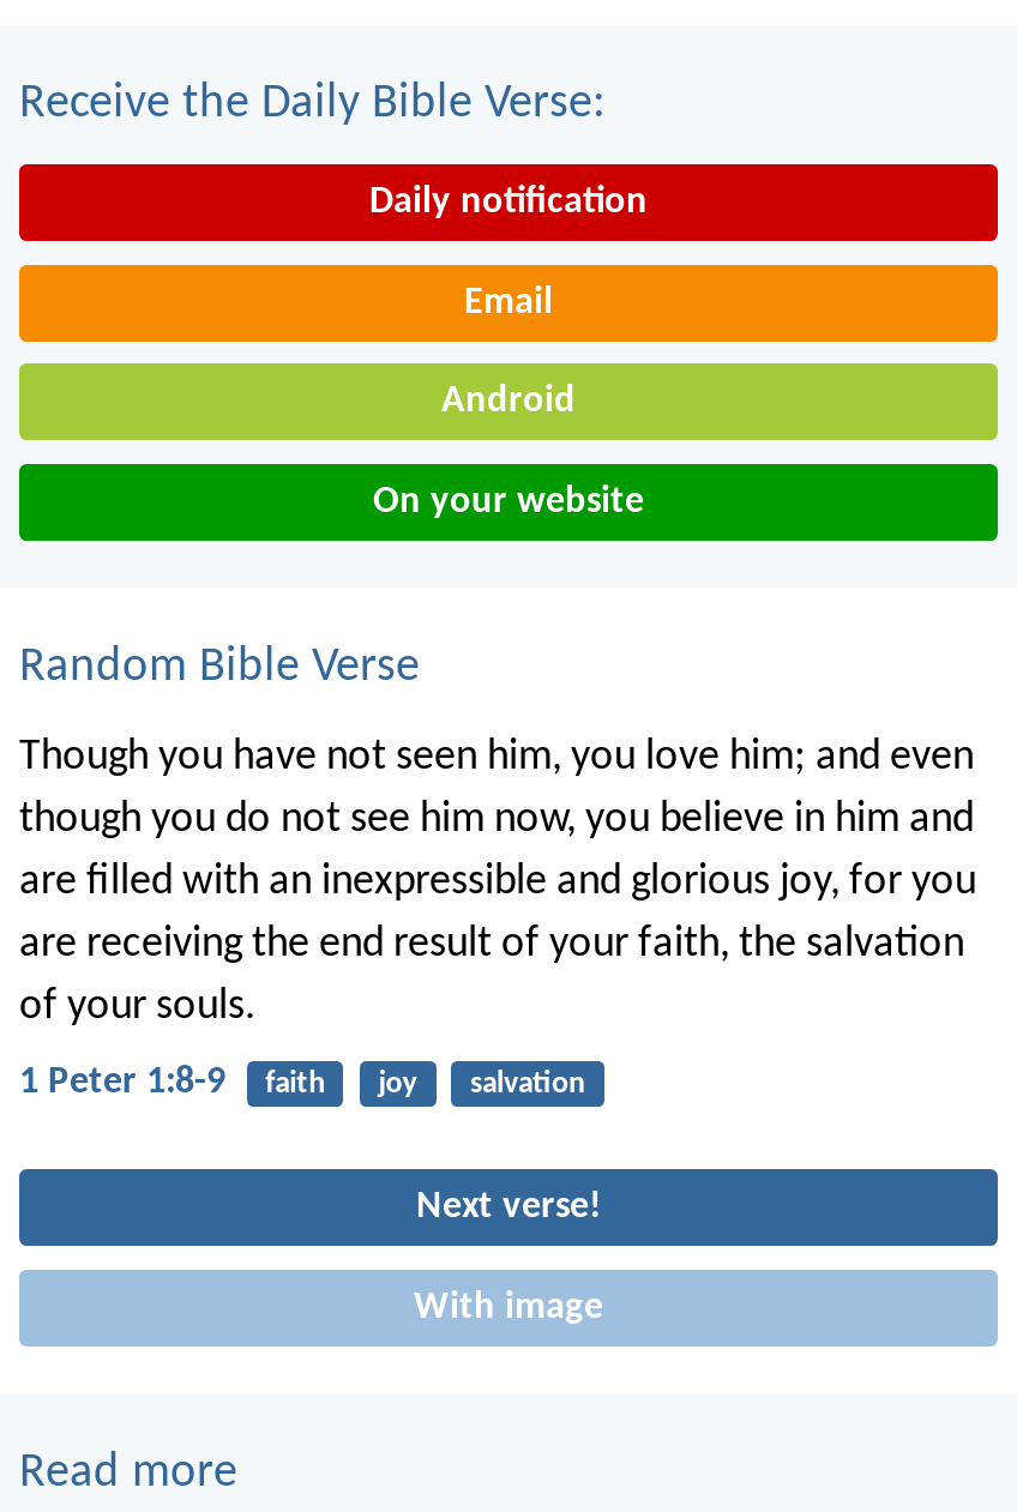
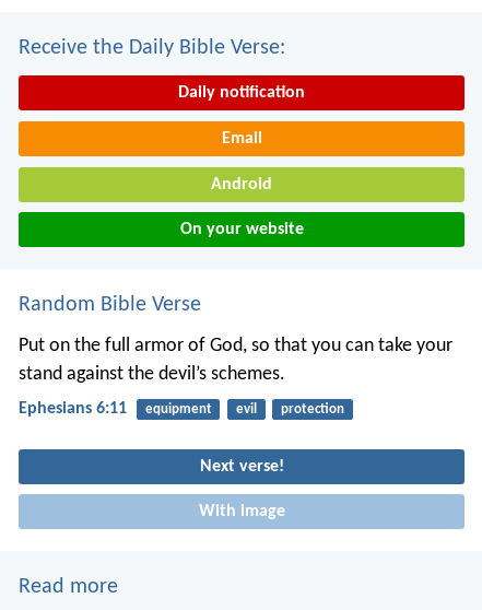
- Though you have not seen him, you love him; and even
- though you do not see him now, you believe in him and
- are filled with an inexpressible and glorious joy, for you
- are receiving the end result of your faith, the salvation
- of your souls.
+ Put on the full armor of God, so that you can take your
+ stand against the devil’s schemes.

- 1 Peter 1:8-9
- faith
- joy
- salvation
+ Ephesians 6:11
+ equipment
+ evil
+ protection
